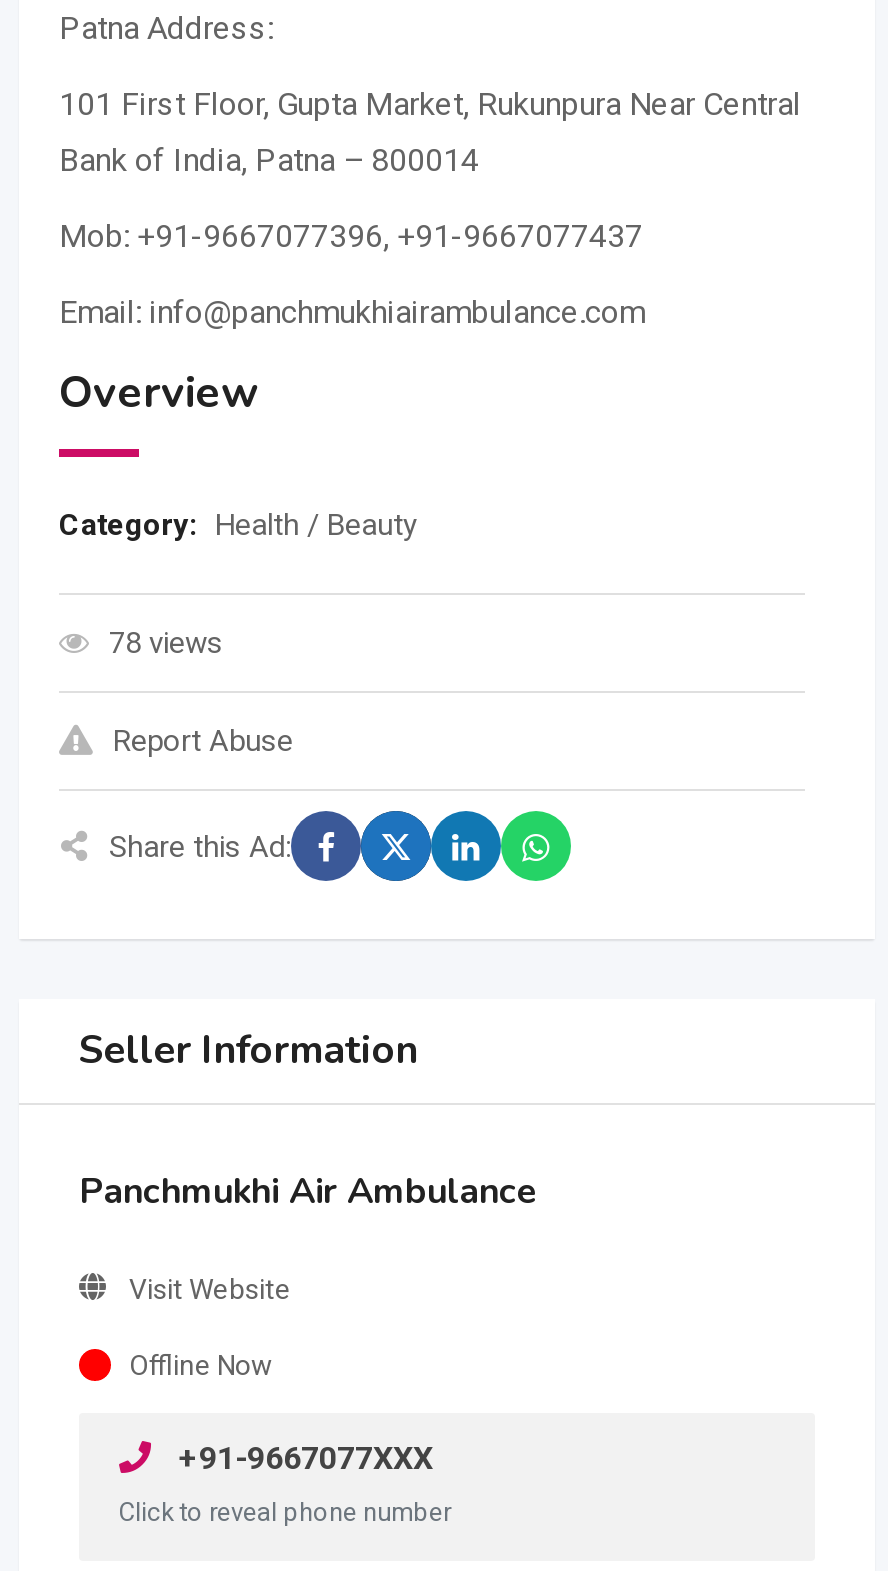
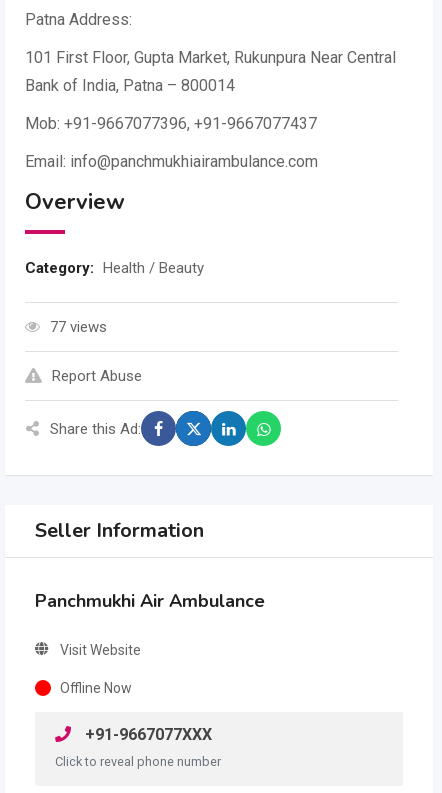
- 78 views
+ 77 views
